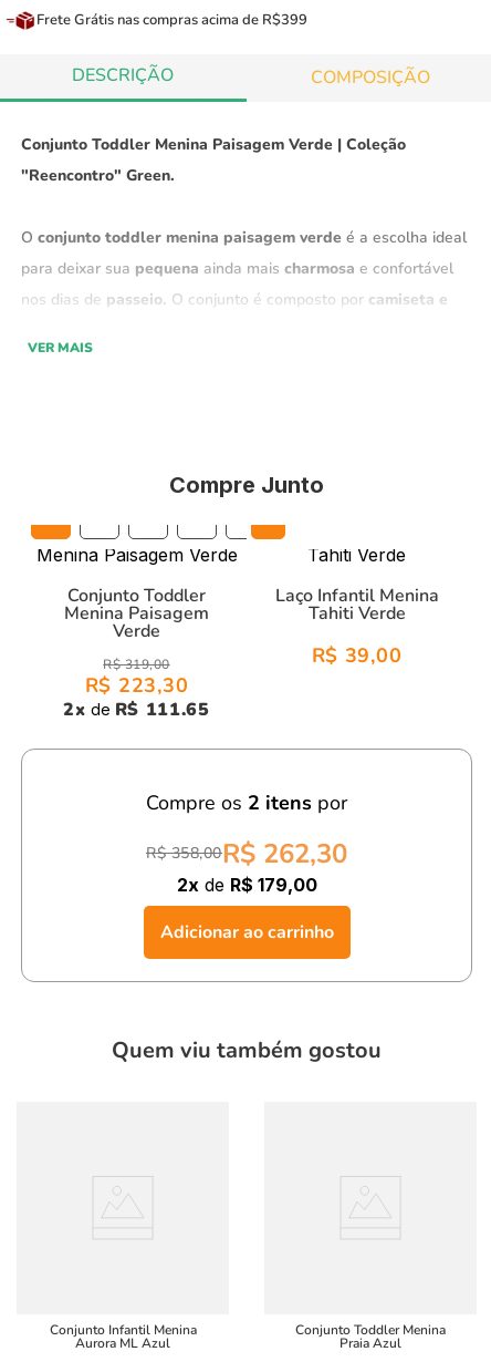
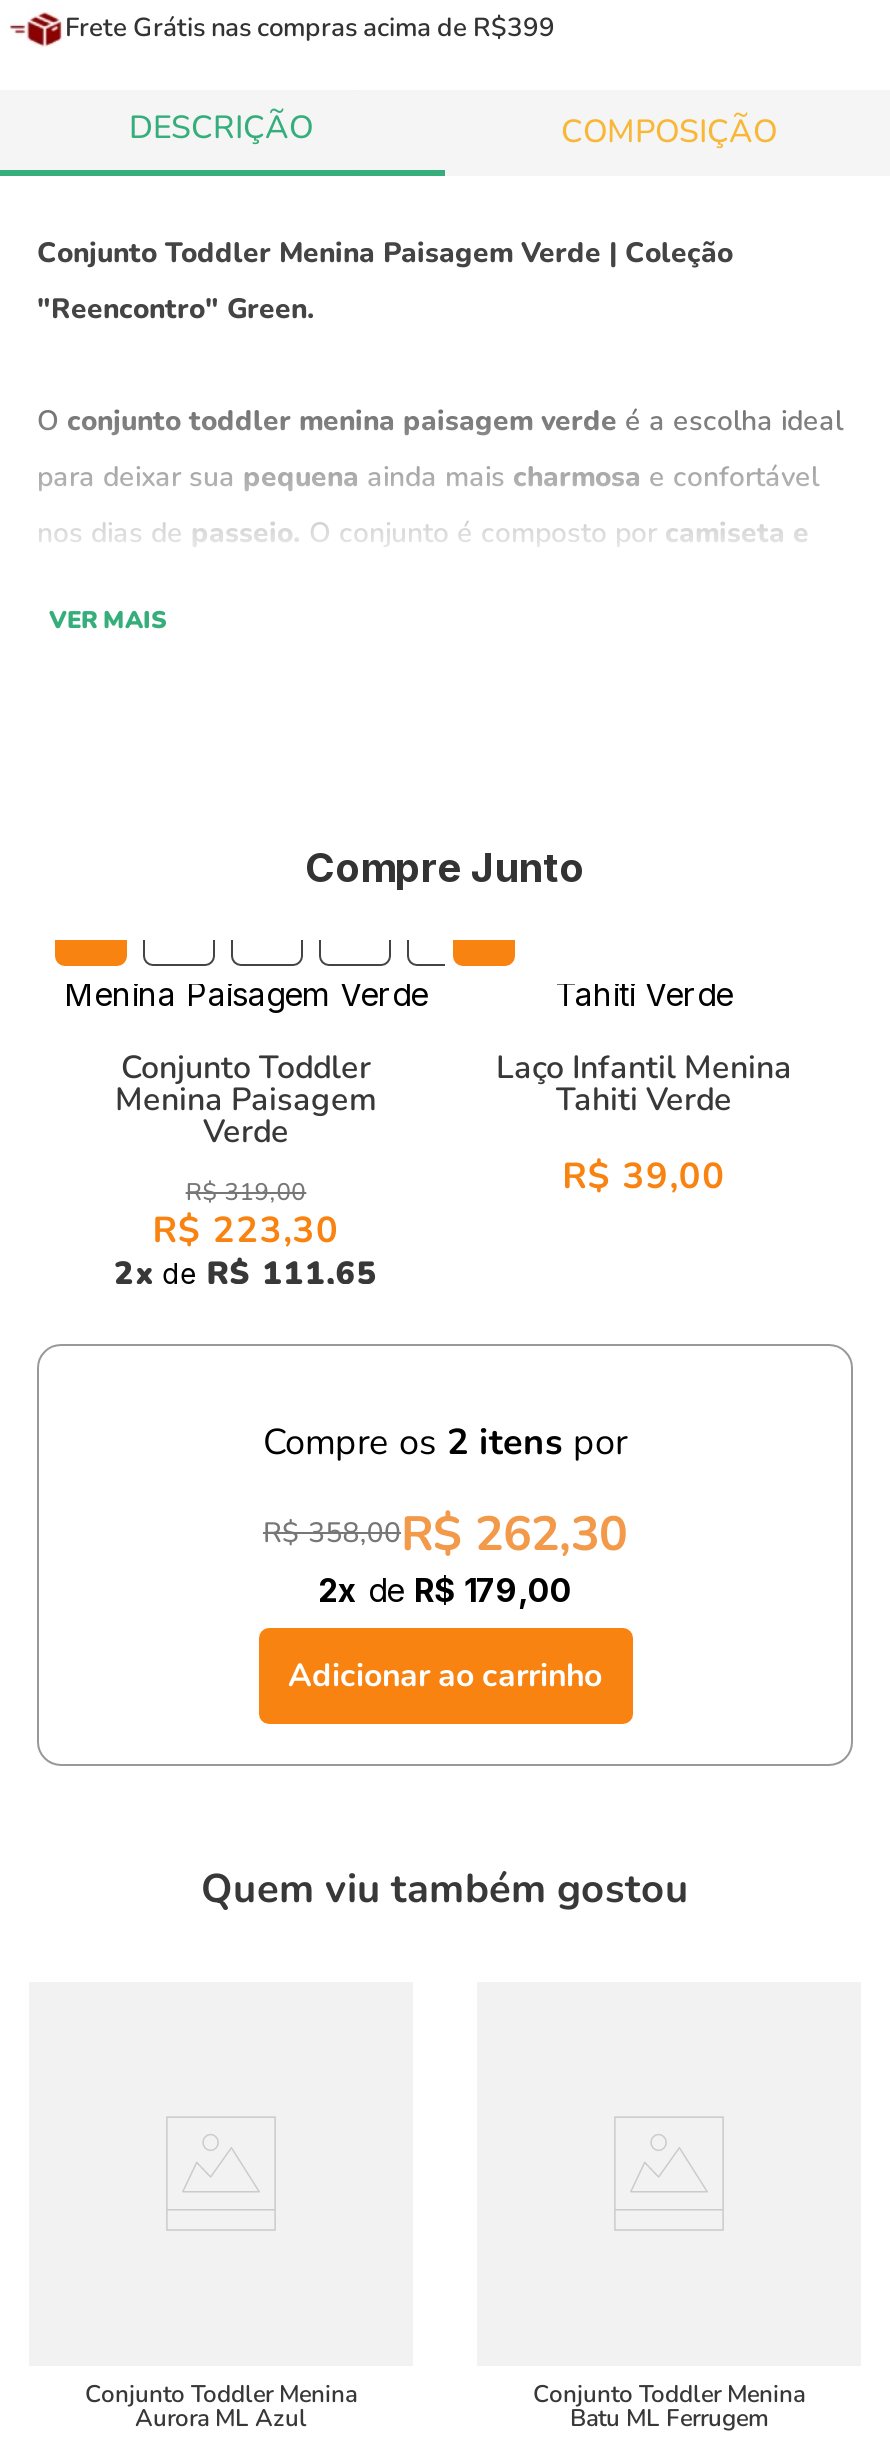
- Conjunto Infantil Menina
+ Conjunto Toddler Menina

- Praia Azul
+ Batu ML Ferrugem
